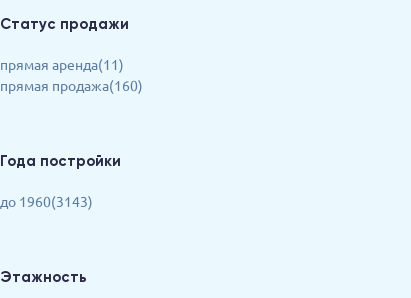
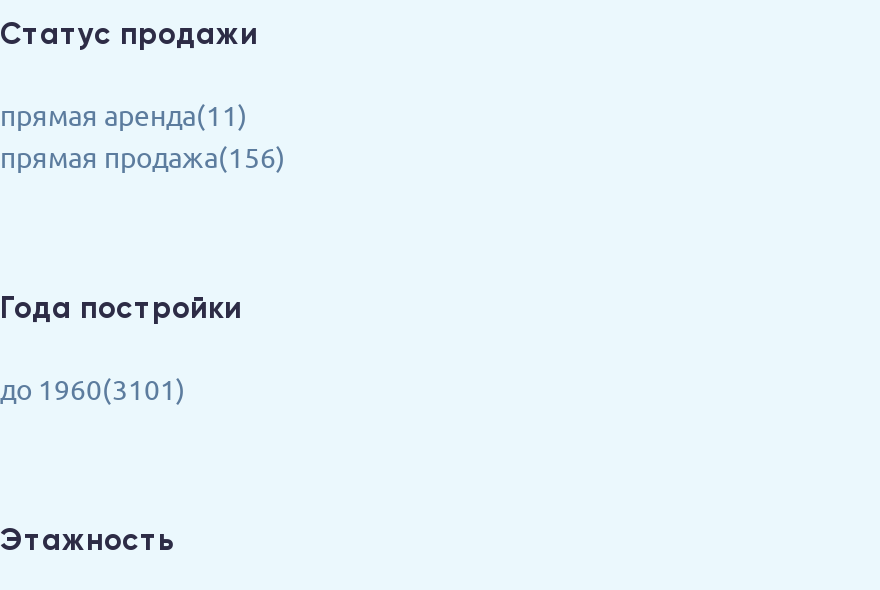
- прямая продажа(160)
+ прямая продажа(156)

- до 1960(3143)
+ до 1960(3101)
